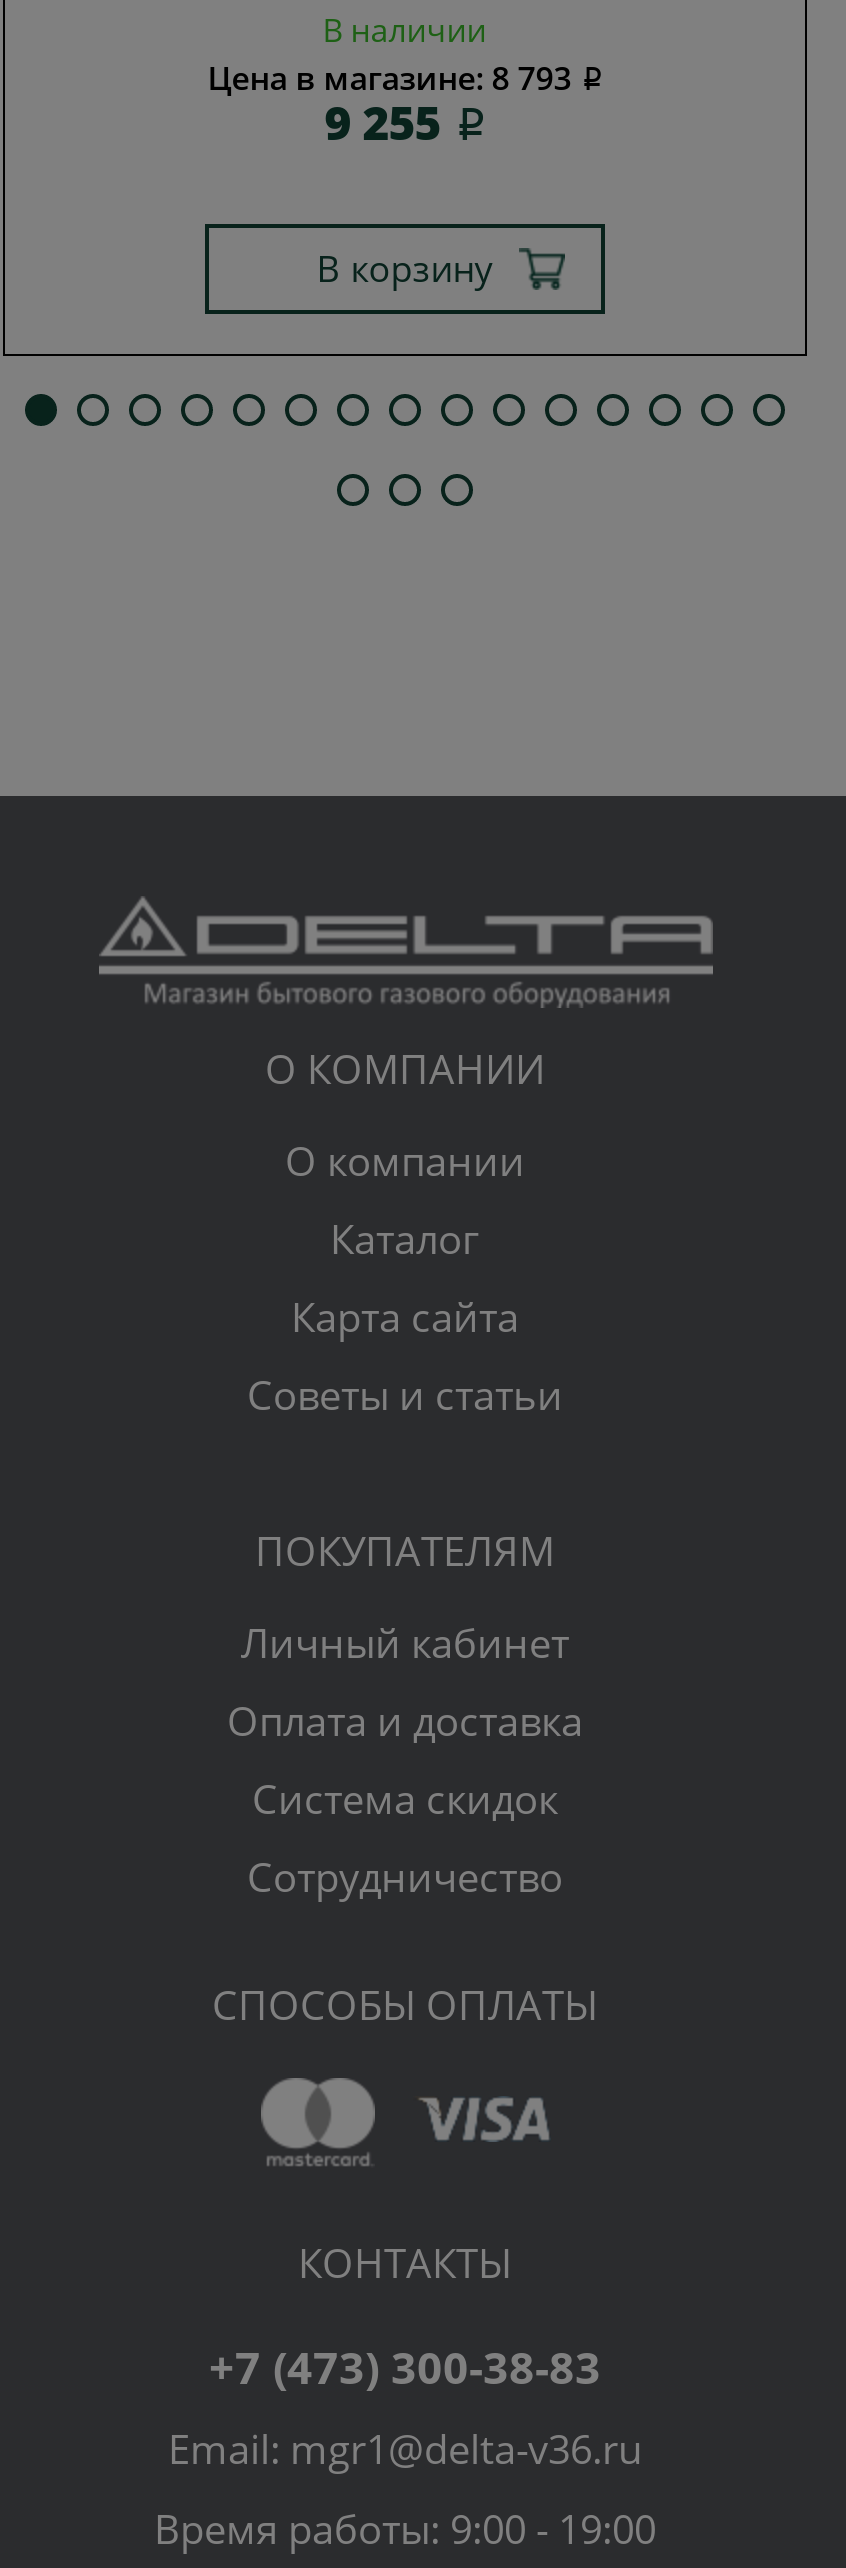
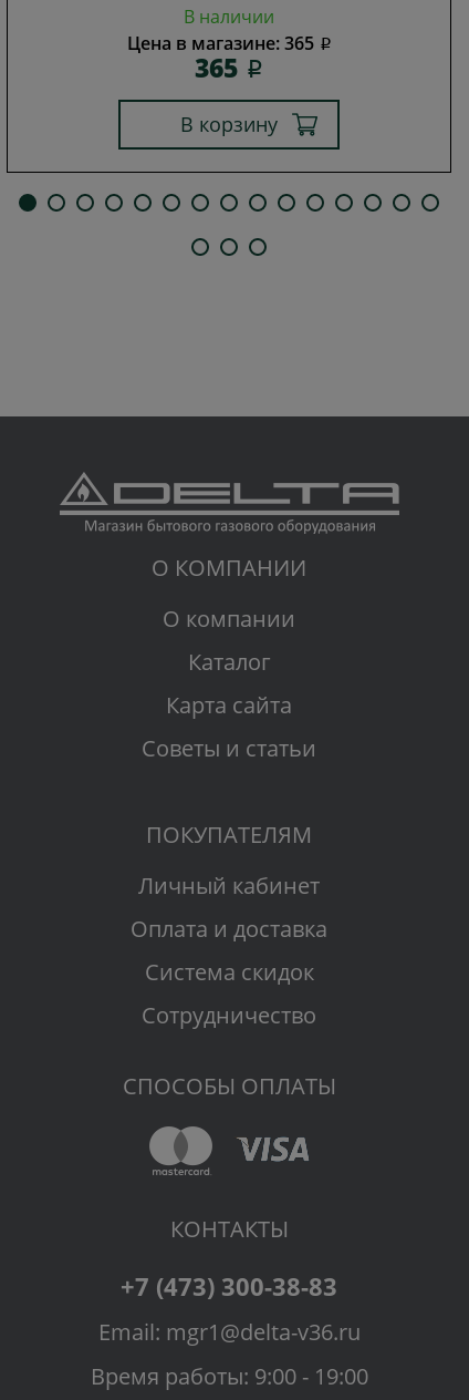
- Цена в магазине: 8 793 i
+ Цена в магазине: 365 i

- 9 255i
+ 365i
